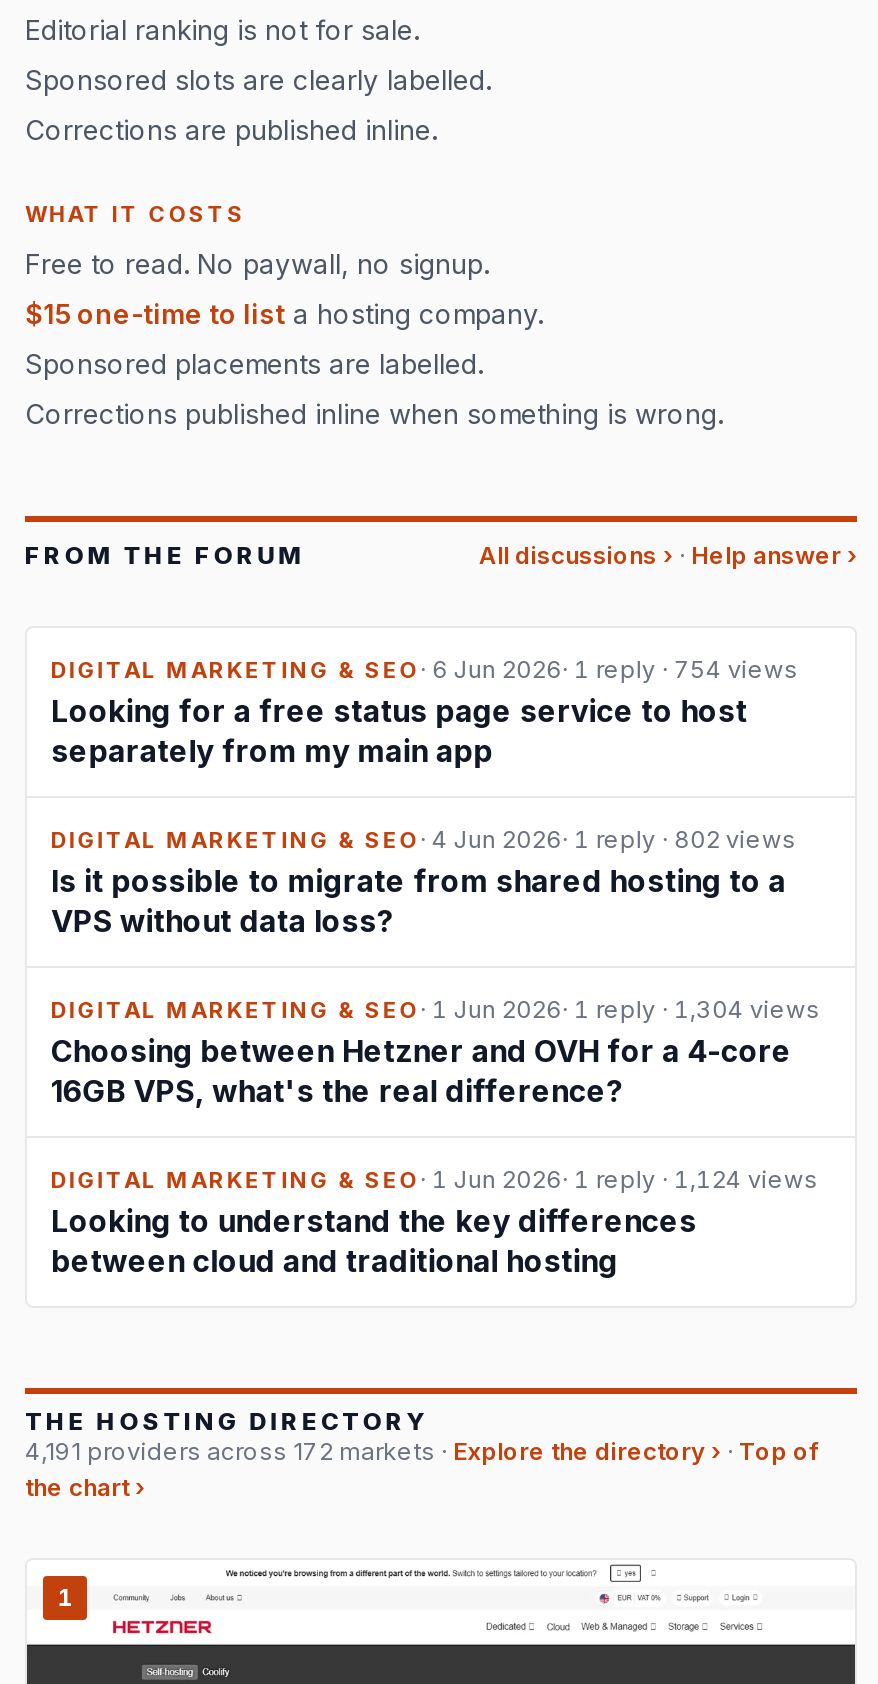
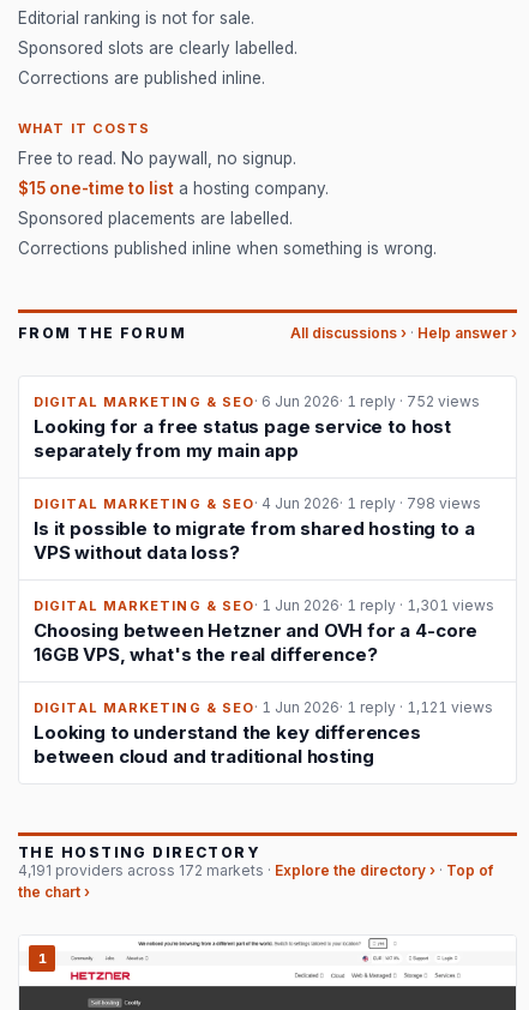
- DIGITAL MARKETING & SEO · 6 Jun 2026 · 1 reply · 754 views
+ DIGITAL MARKETING & SEO · 6 Jun 2026 · 1 reply · 752 views

- DIGITAL MARKETING & SEO · 4 Jun 2026 · 1 reply · 802 views
+ DIGITAL MARKETING & SEO · 4 Jun 2026 · 1 reply · 798 views

- DIGITAL MARKETING & SEO · 1 Jun 2026 · 1 reply · 1,304 views
+ DIGITAL MARKETING & SEO · 1 Jun 2026 · 1 reply · 1,301 views

- DIGITAL MARKETING & SEO · 1 Jun 2026 · 1 reply · 1,124 views
+ DIGITAL MARKETING & SEO · 1 Jun 2026 · 1 reply · 1,121 views
